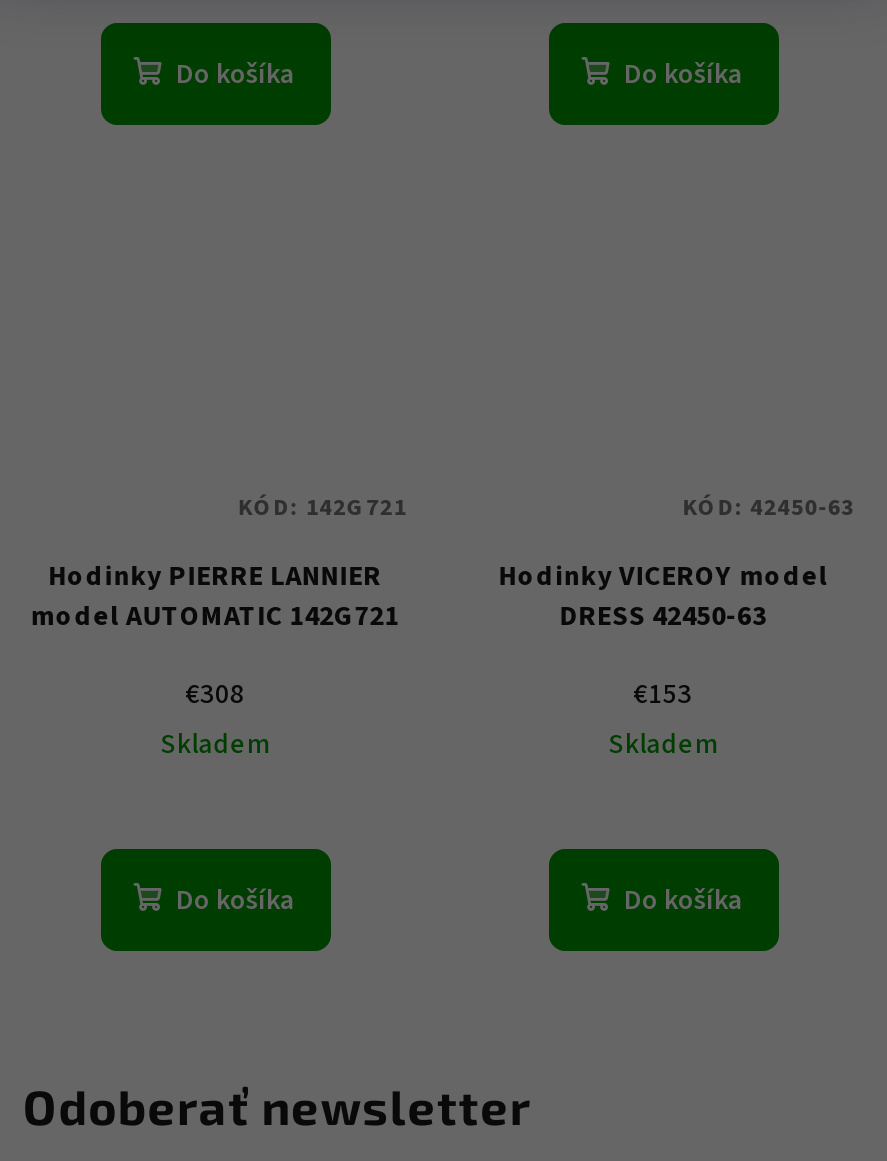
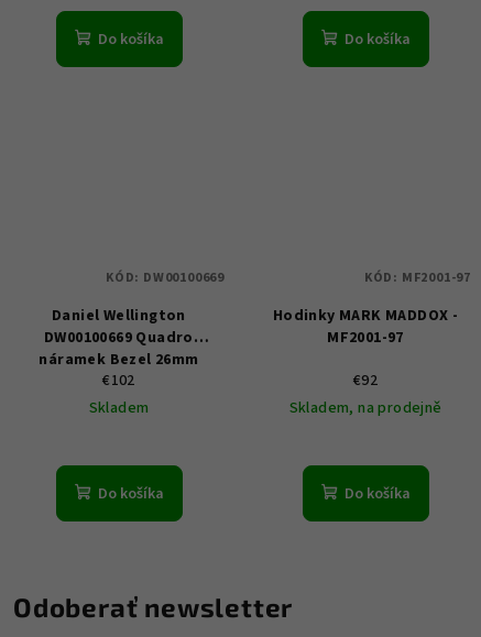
- KÓD: 142G721
+ KÓD: DW00100669

- KÓD: 42450-63
+ KÓD: MF2001-97

- Hodinky PIERRE LANNIER
- model AUTOMATIC 142G721
- €308
+ Daniel Wellington
+ DW00100669 Quadro
+ náramek Bezel 26mm
+ €102

- Hodinky VICEROY model
- DRESS 42450-63
+ Hodinky MARK MADDOX -
+ MF2001-97

- €153
- Skladem
+ €92
+ Skladem, na prodejně
